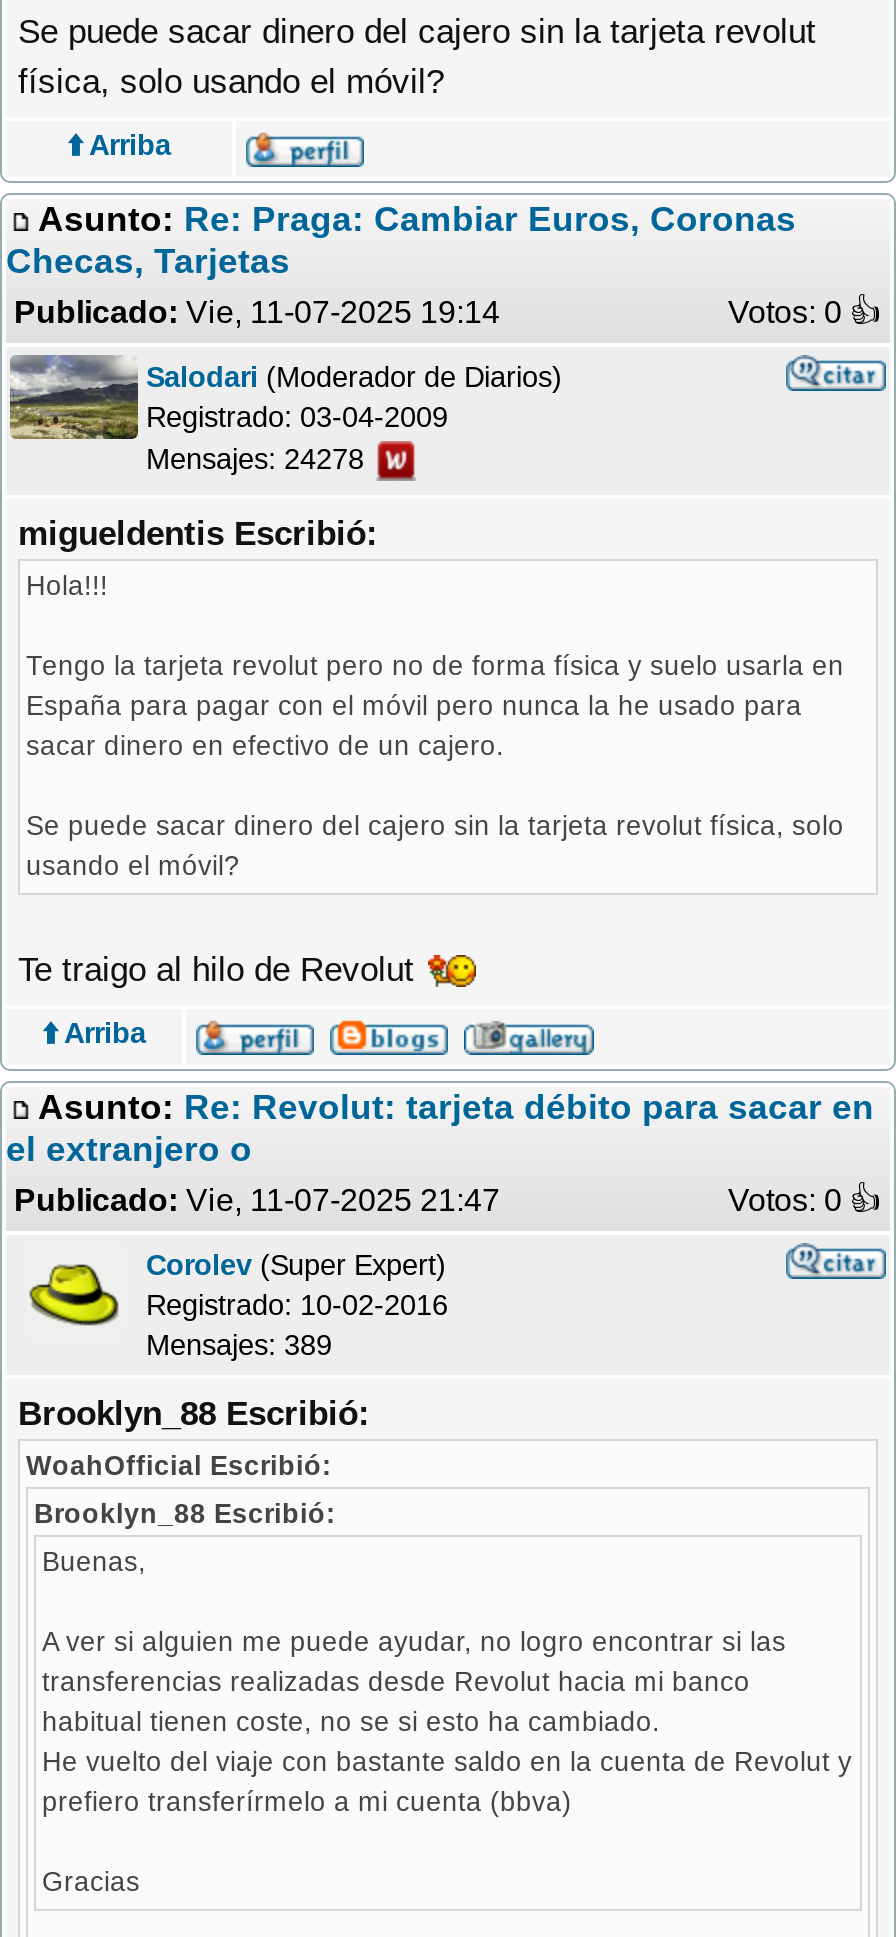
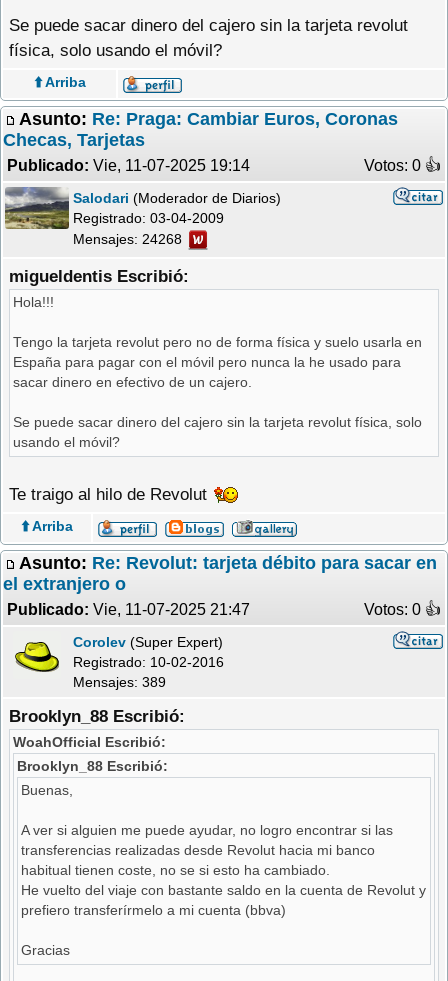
- Mensajes: 24278
+ Mensajes: 24268
